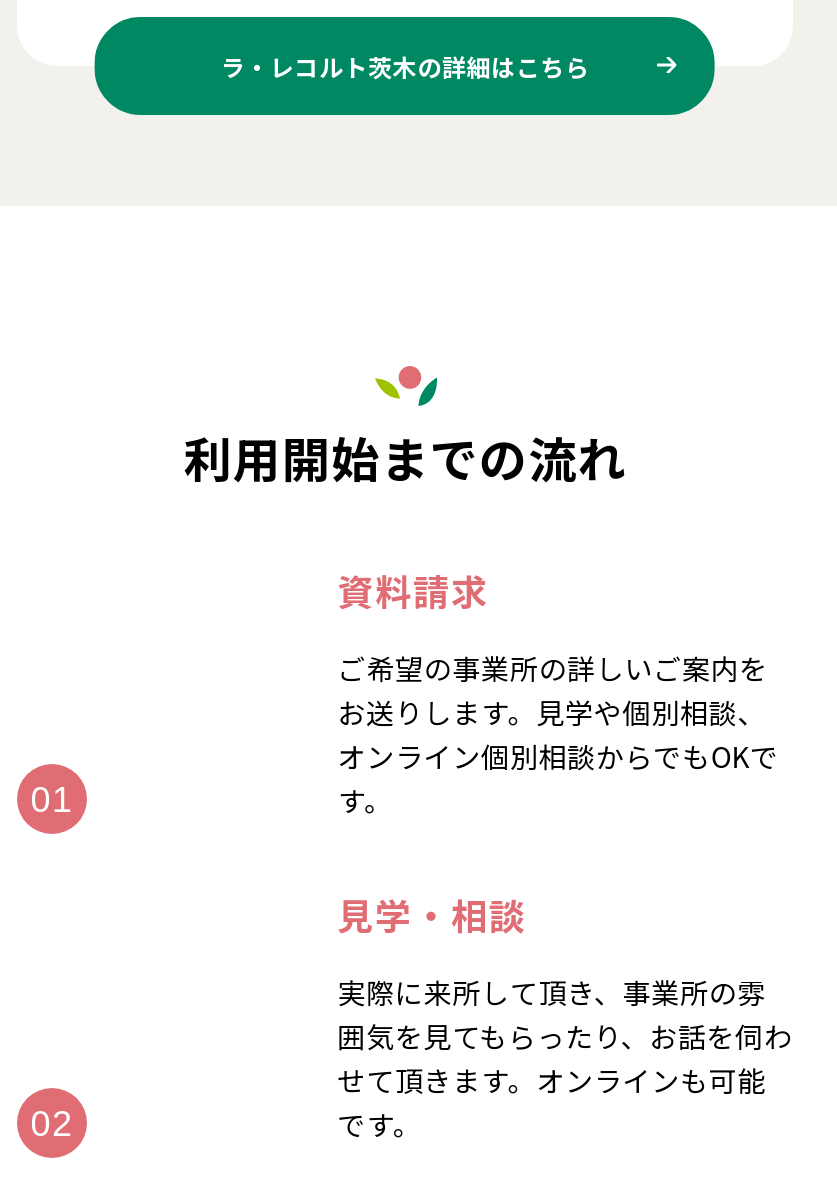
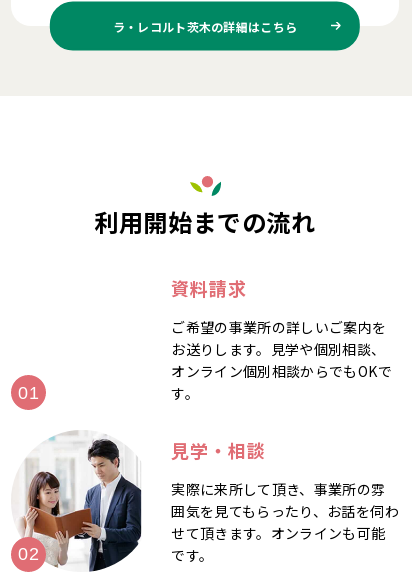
+ [image]
